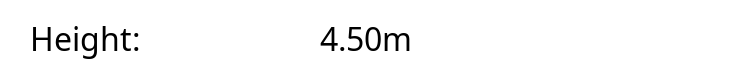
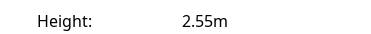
- 4.50m
+ 2.55m
